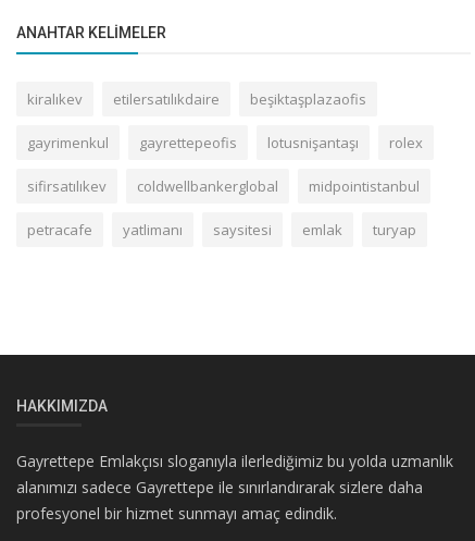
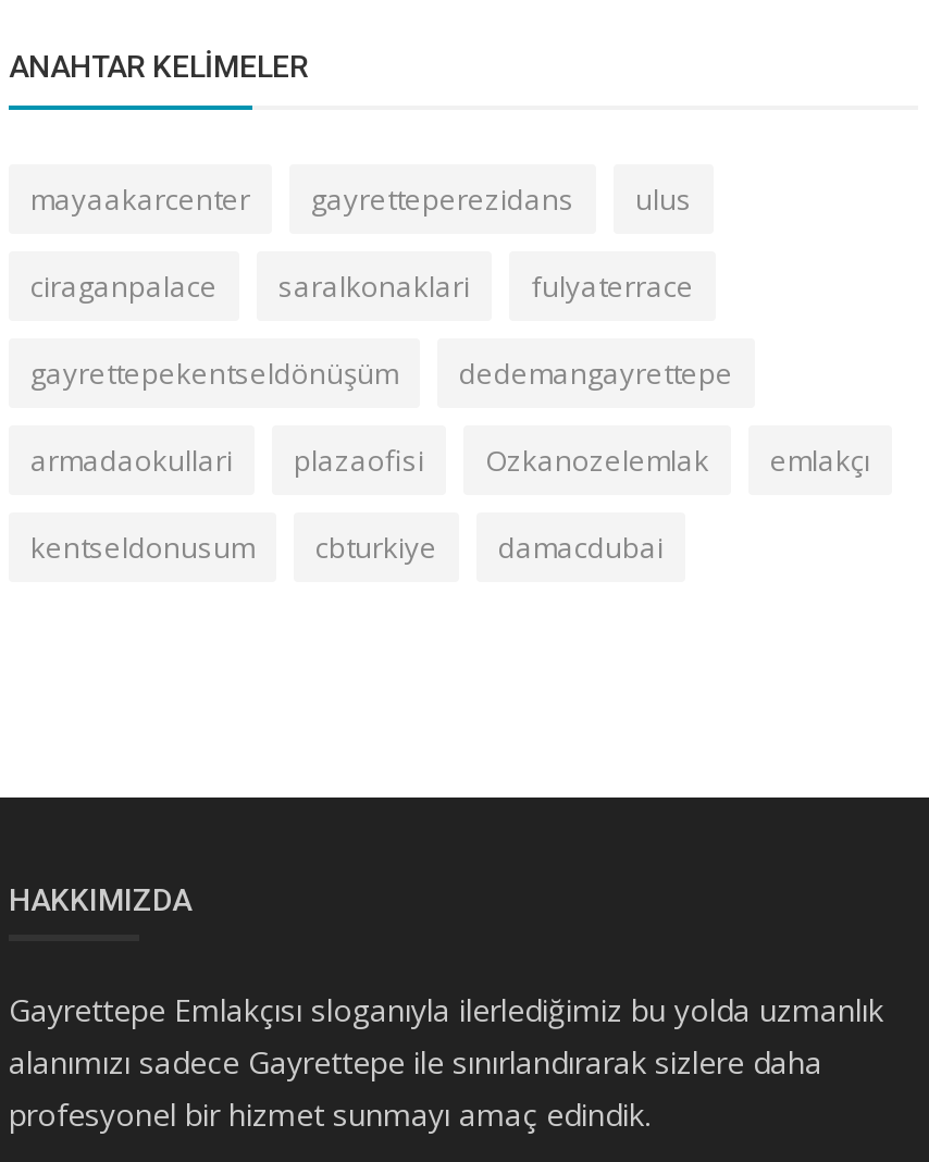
- kiralıkev
- etilersatılıkdaire
- beşiktaşplazaofis
- gayrimenkul
- gayrettepeofis
- lotusnişantaşı
- rolex
- sifirsatılıkev
- coldwellbankerglobal
- midpointistanbul
- petracafe
- yatlimanı
- saysitesi
- emlak
- turyap
+ mayaakarcenter
+ gayretteperezidans
+ ulus
+ ciraganpalace
+ saralkonaklari
+ fulyaterrace
+ gayrettepekentseldönüşüm
+ dedemangayrettepe
+ armadaokullari
+ plazaofisi
+ Ozkanozelemlak
+ emlakçı
+ kentseldonusum
+ cbturkiye
+ damacdubai
